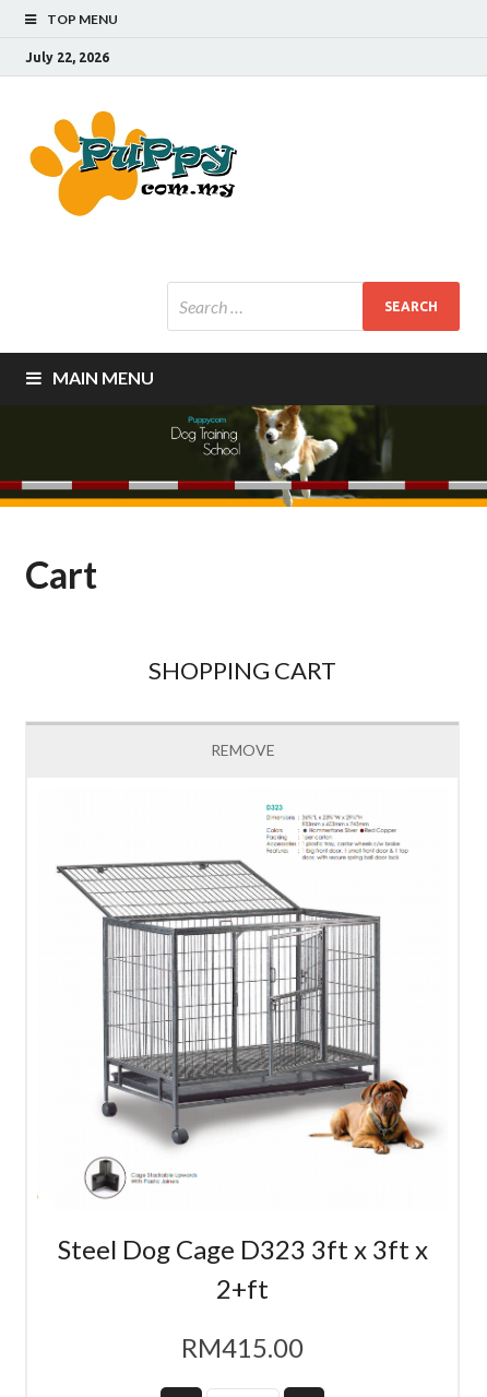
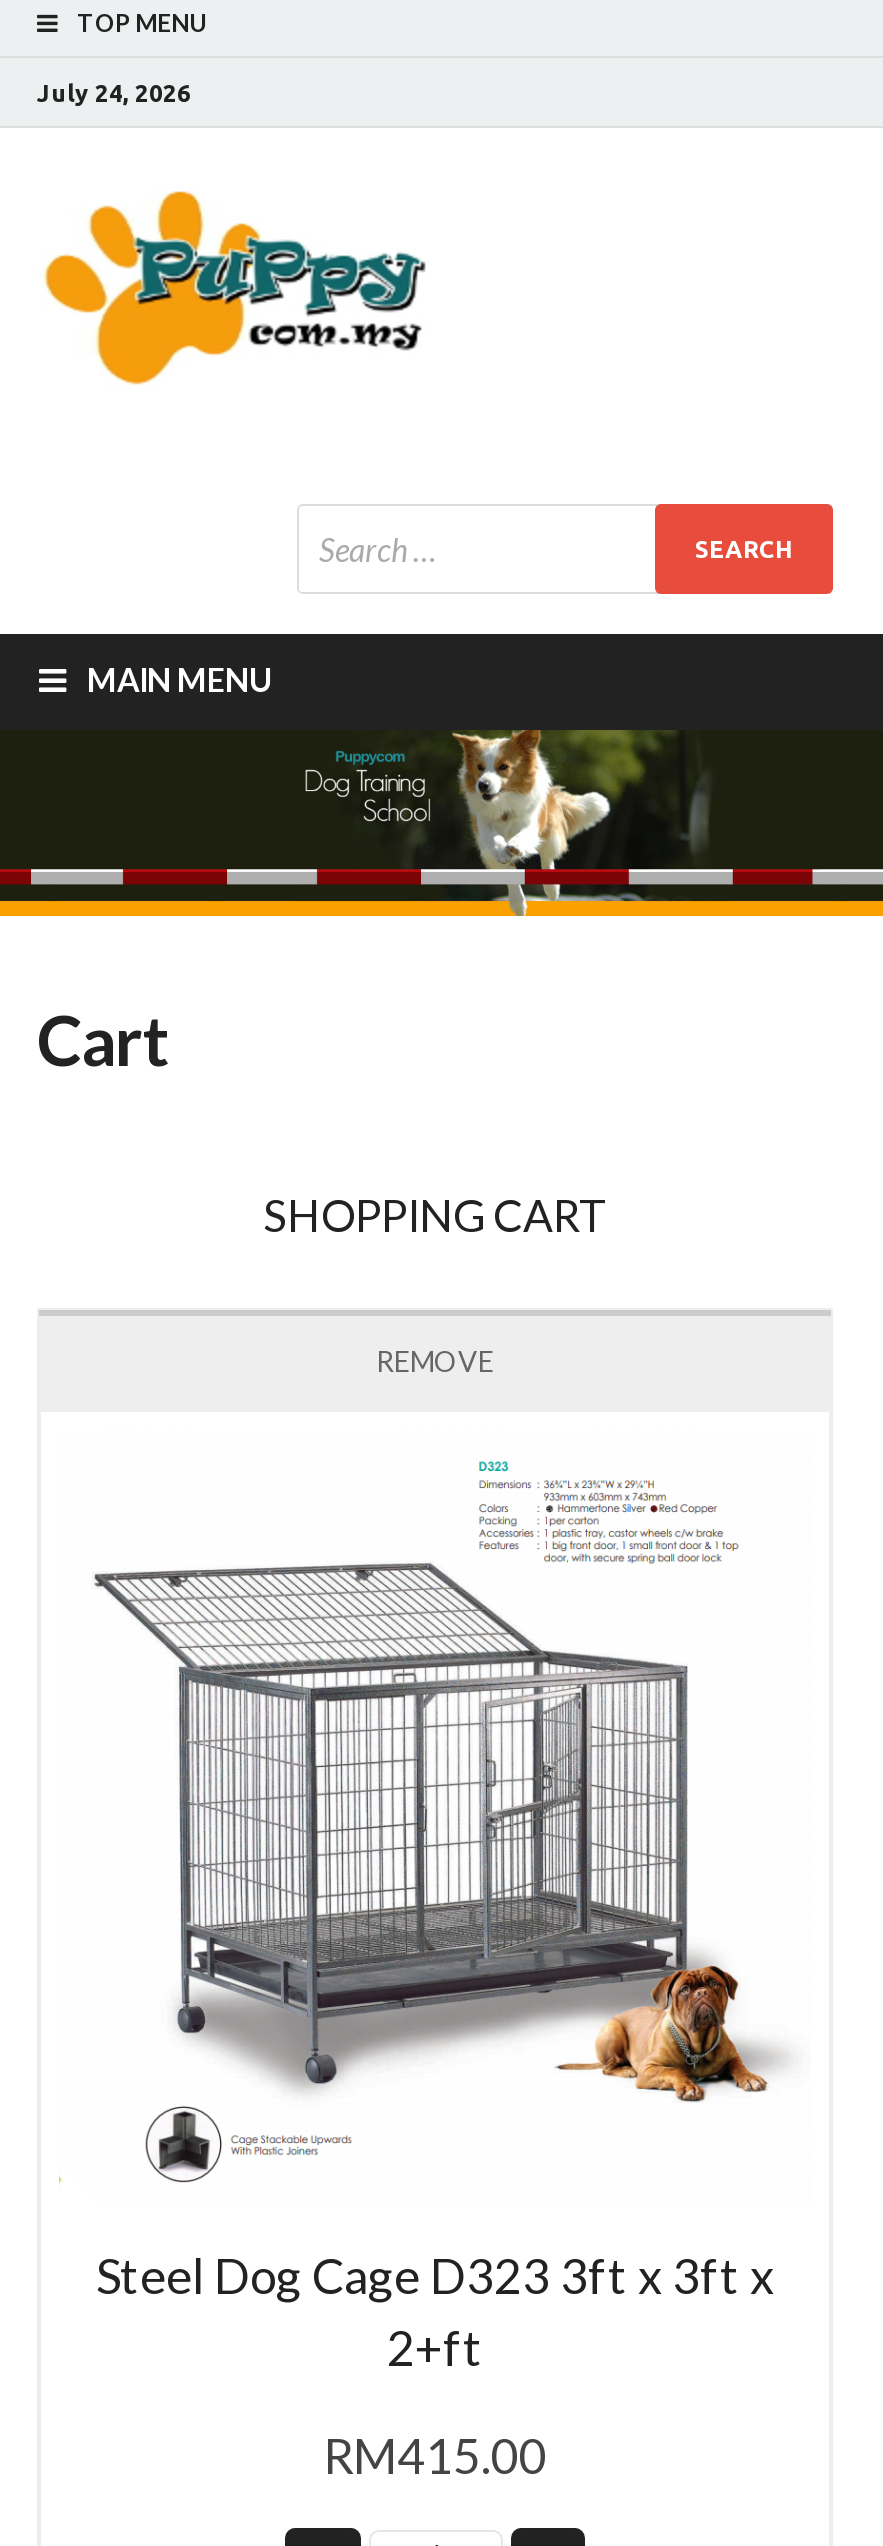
- July 22, 2026
+ July 24, 2026
